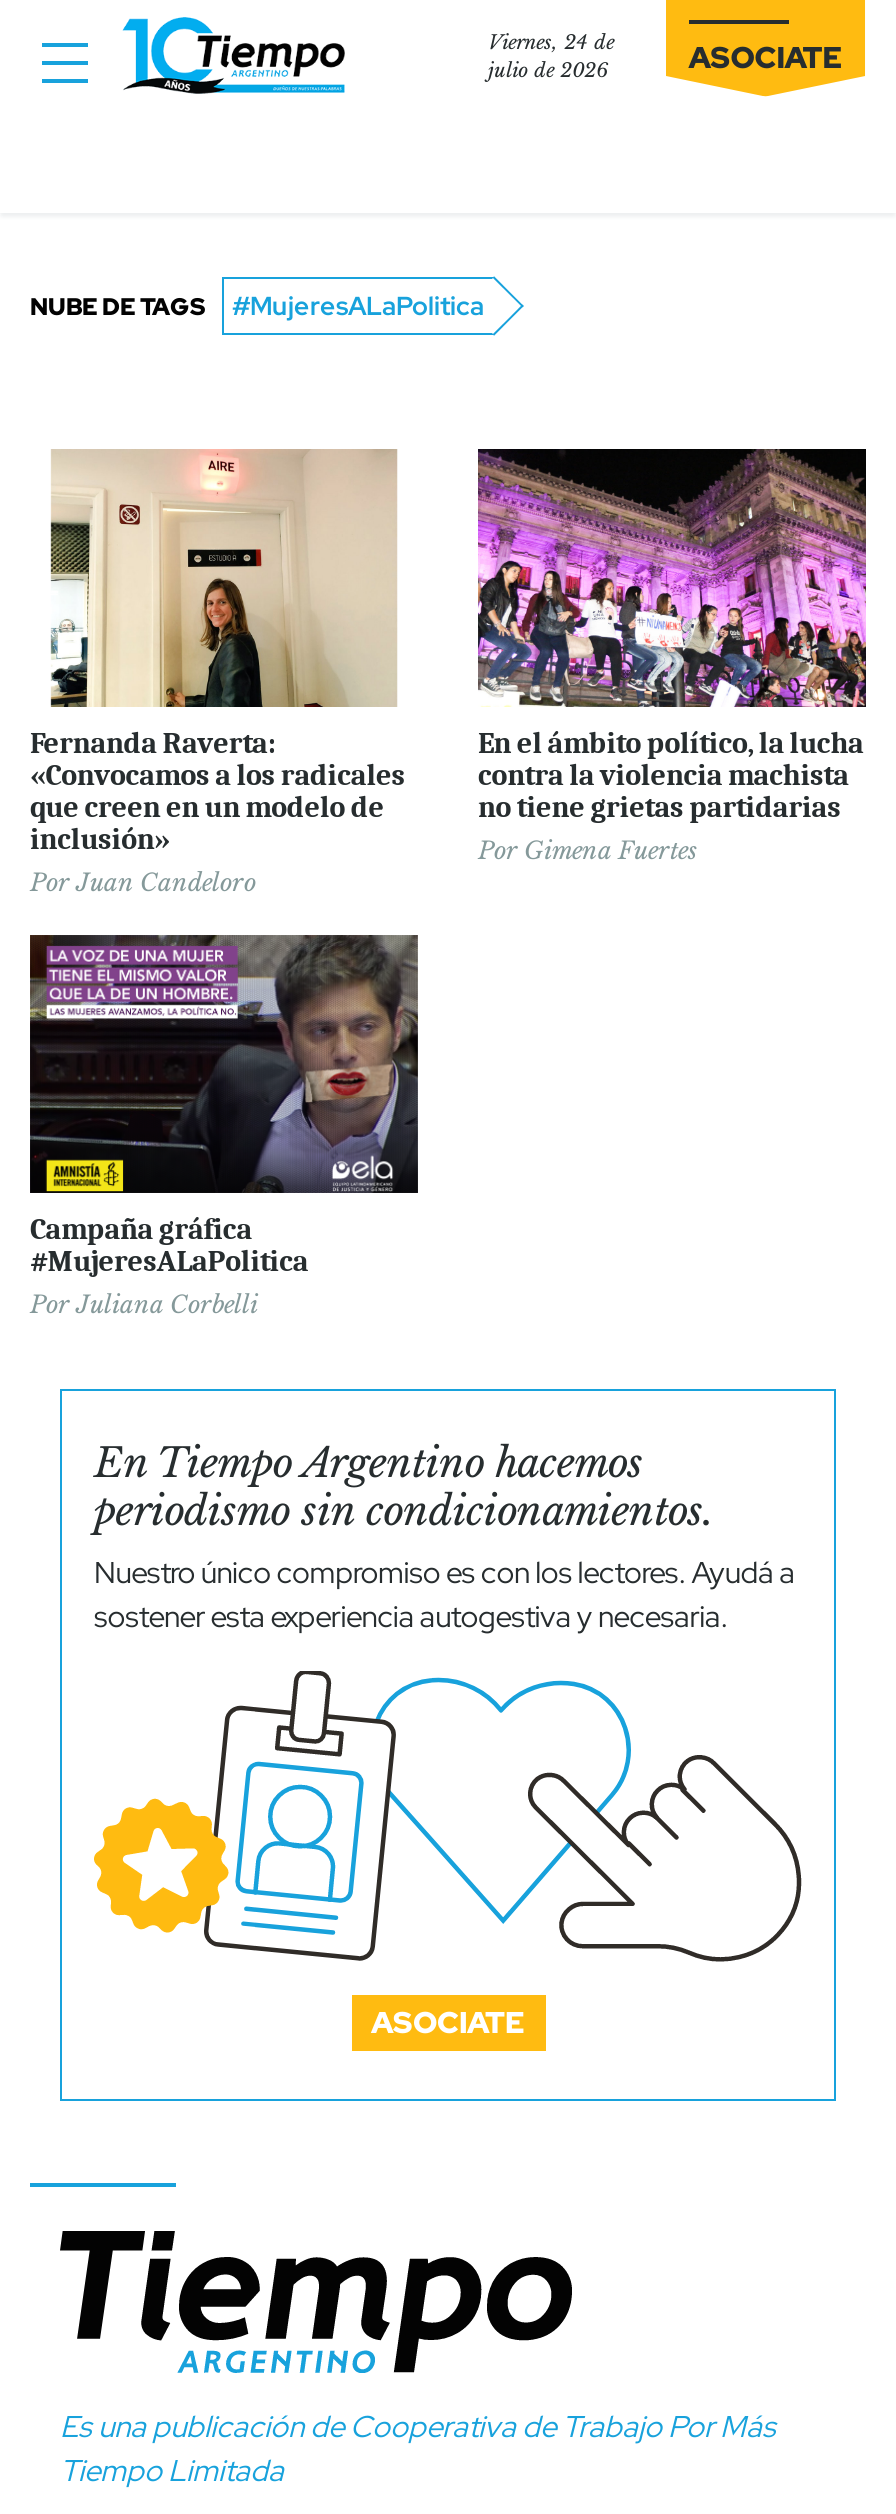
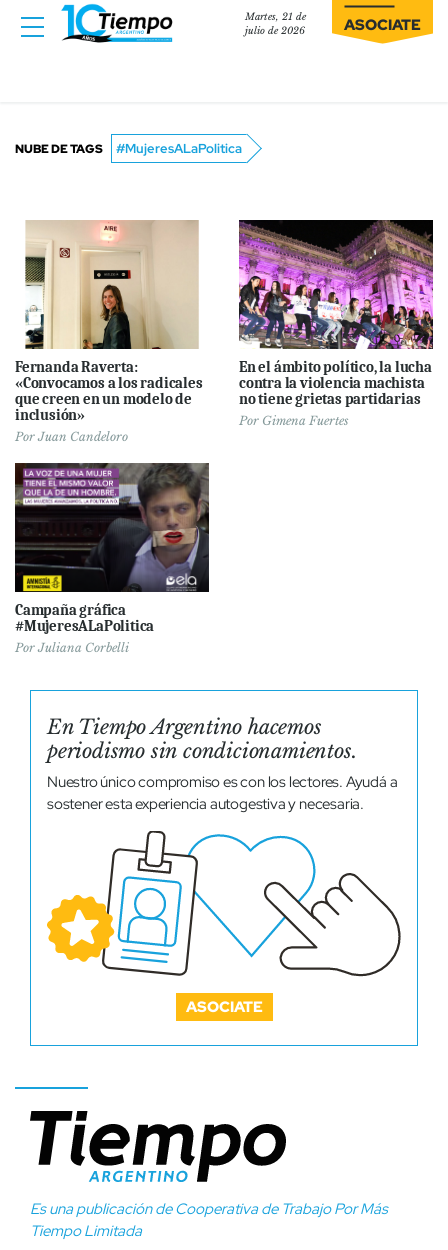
- Viernes, 24 de
+ Martes, 21 de
